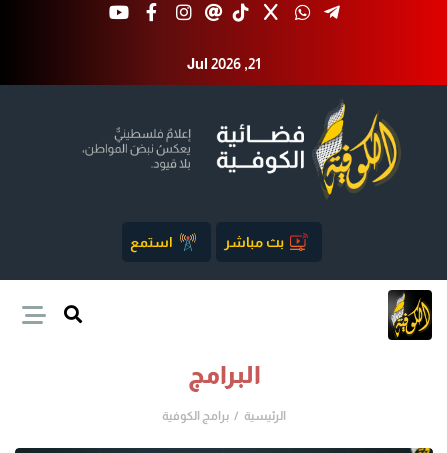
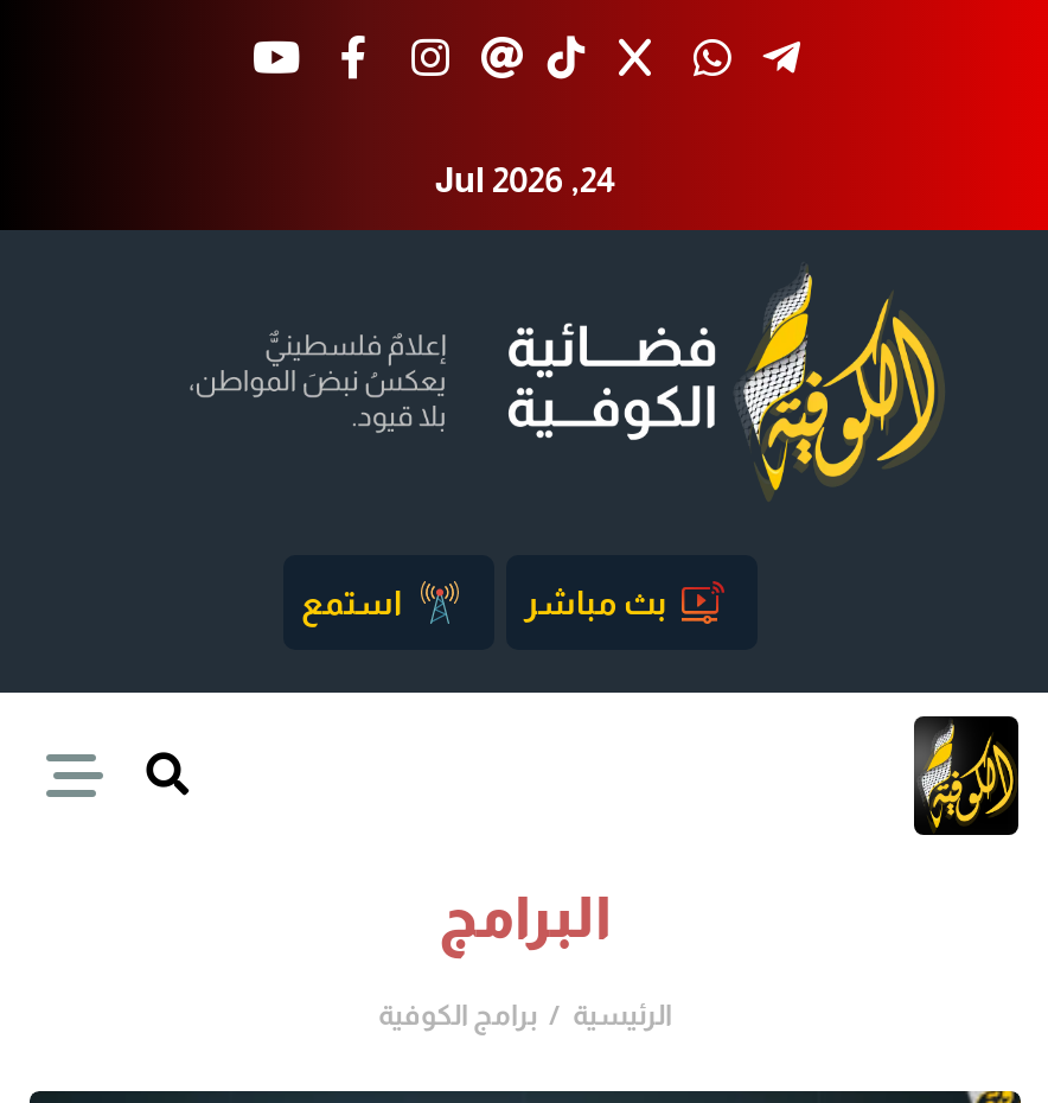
- Jul 2026 ,21
+ Jul 2026 ,24
